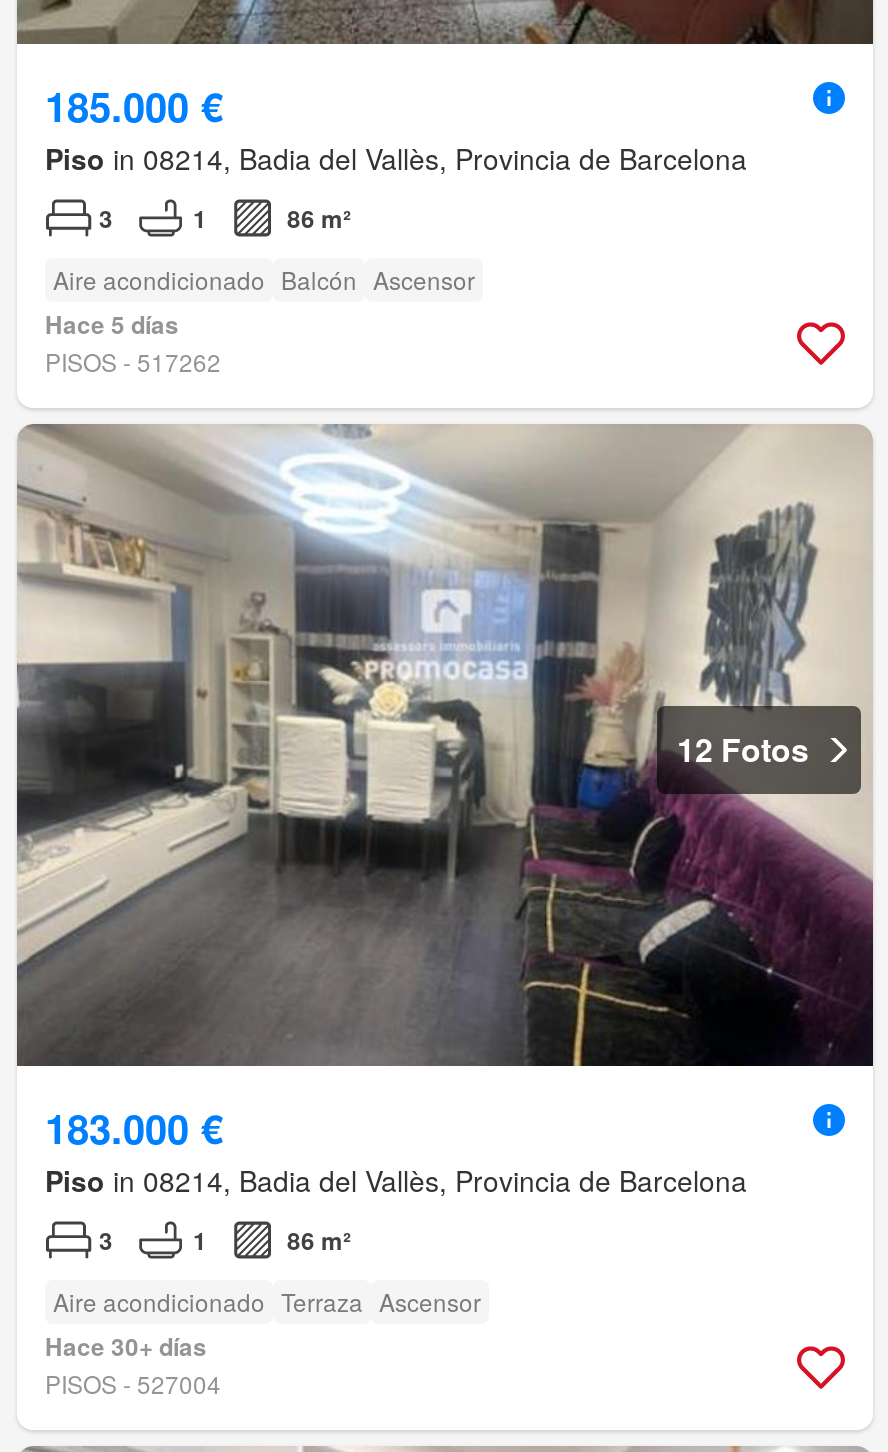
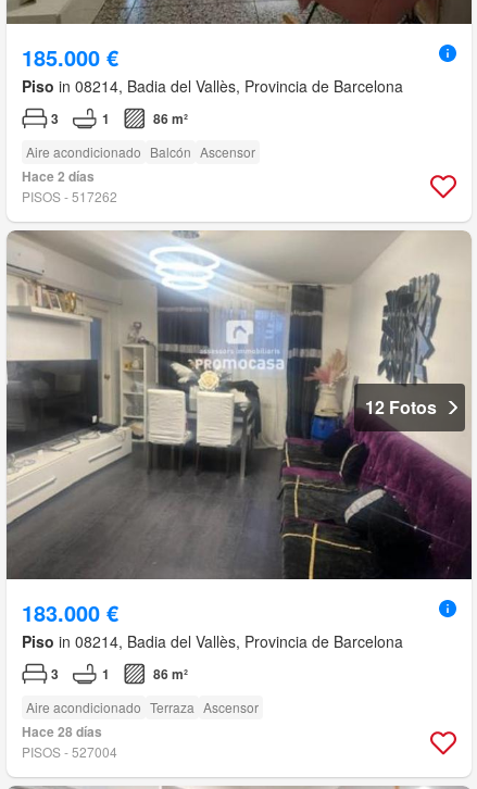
- Hace 5 días
+ Hace 2 días

- Hace 30+ días
+ Hace 28 días
